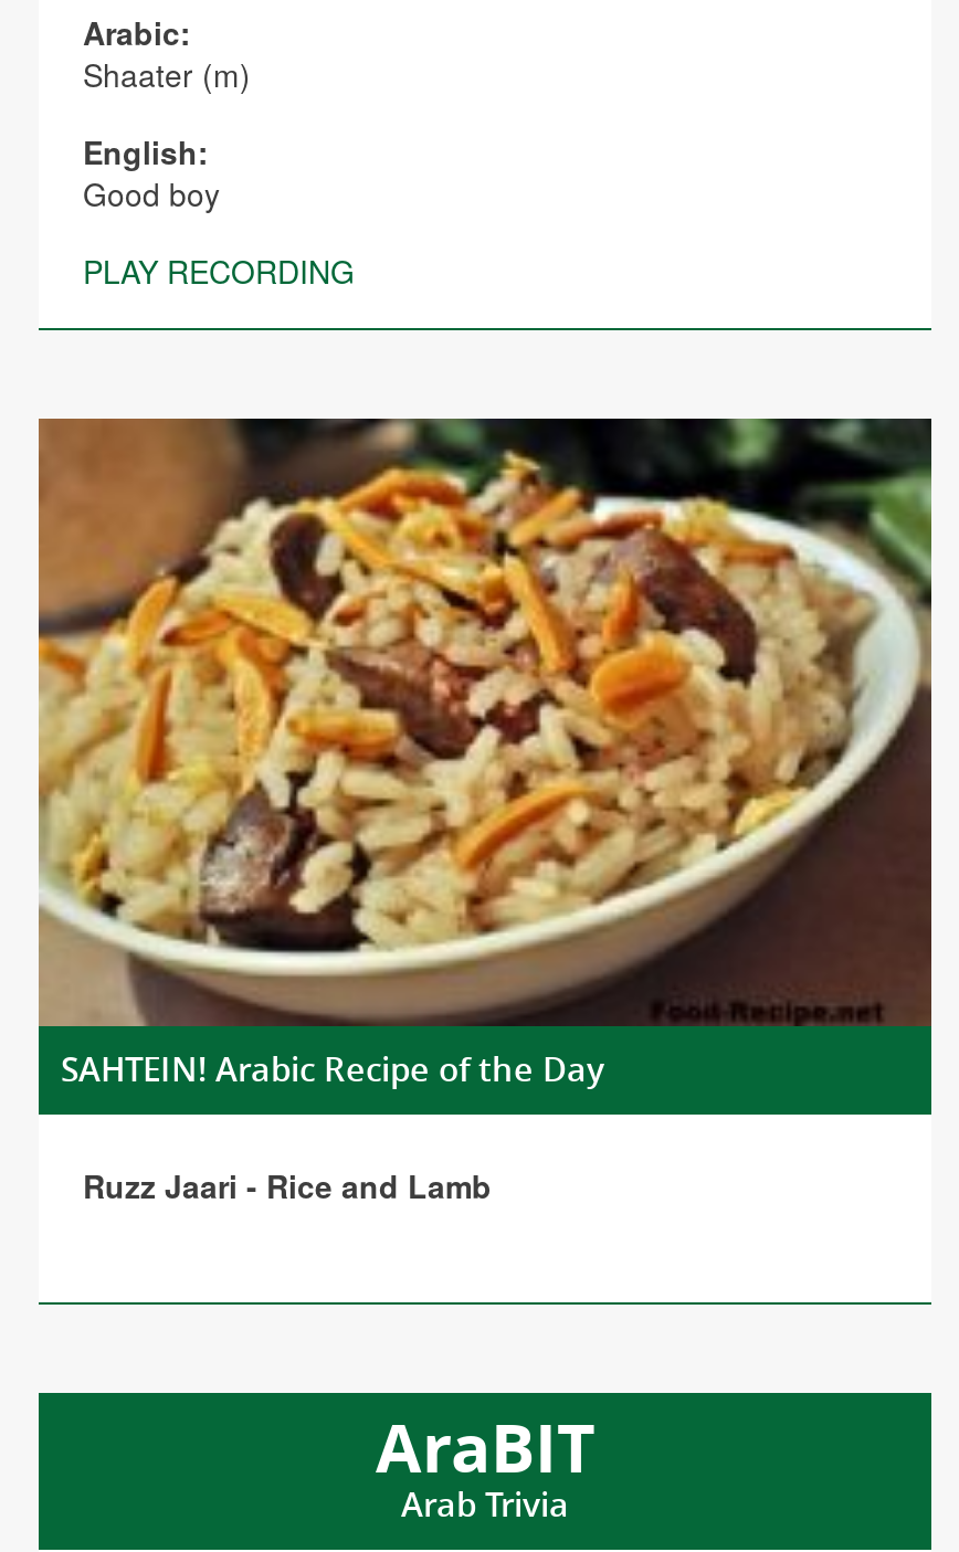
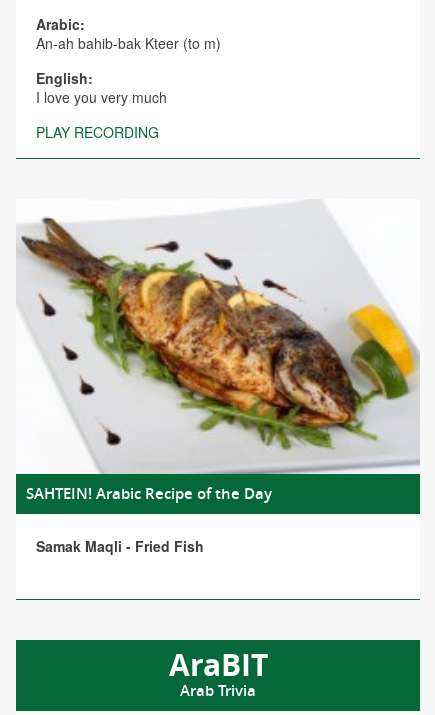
- Shaater (m)
+ An-ah bahib-bak Kteer (to m)

- Good boy
+ I love you very much

- [image]
+ [image]

- Ruzz Jaari - Rice and Lamb
+ Samak Maqli - Fried Fish
